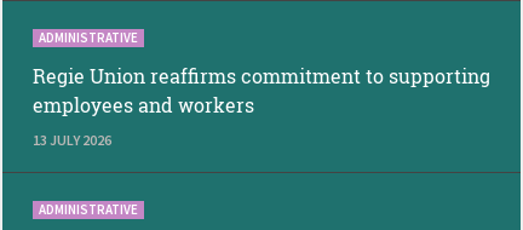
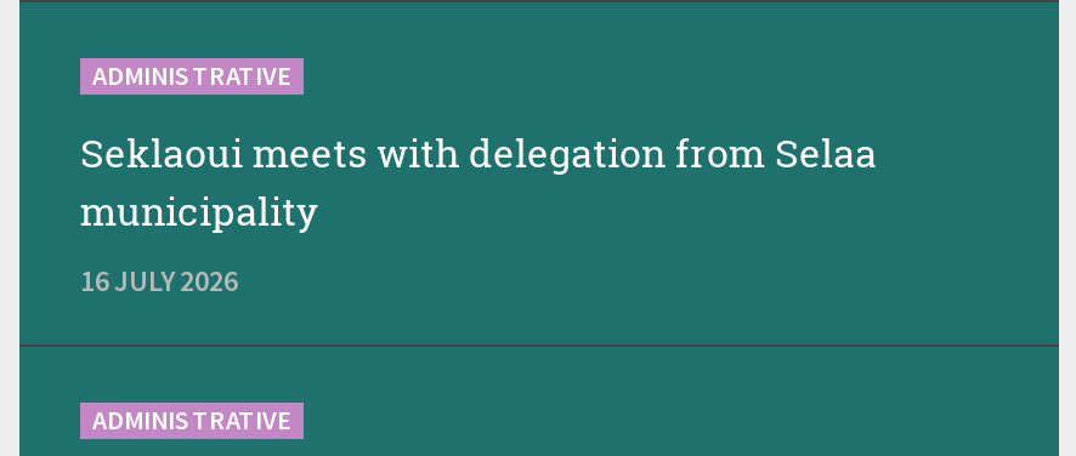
- Regie Union reaffirms commitment to supporting
- employees and workers
+ Seklaoui meets with delegation from Selaa
+ municipality

- 13 JULY 2026
+ 16 JULY 2026
